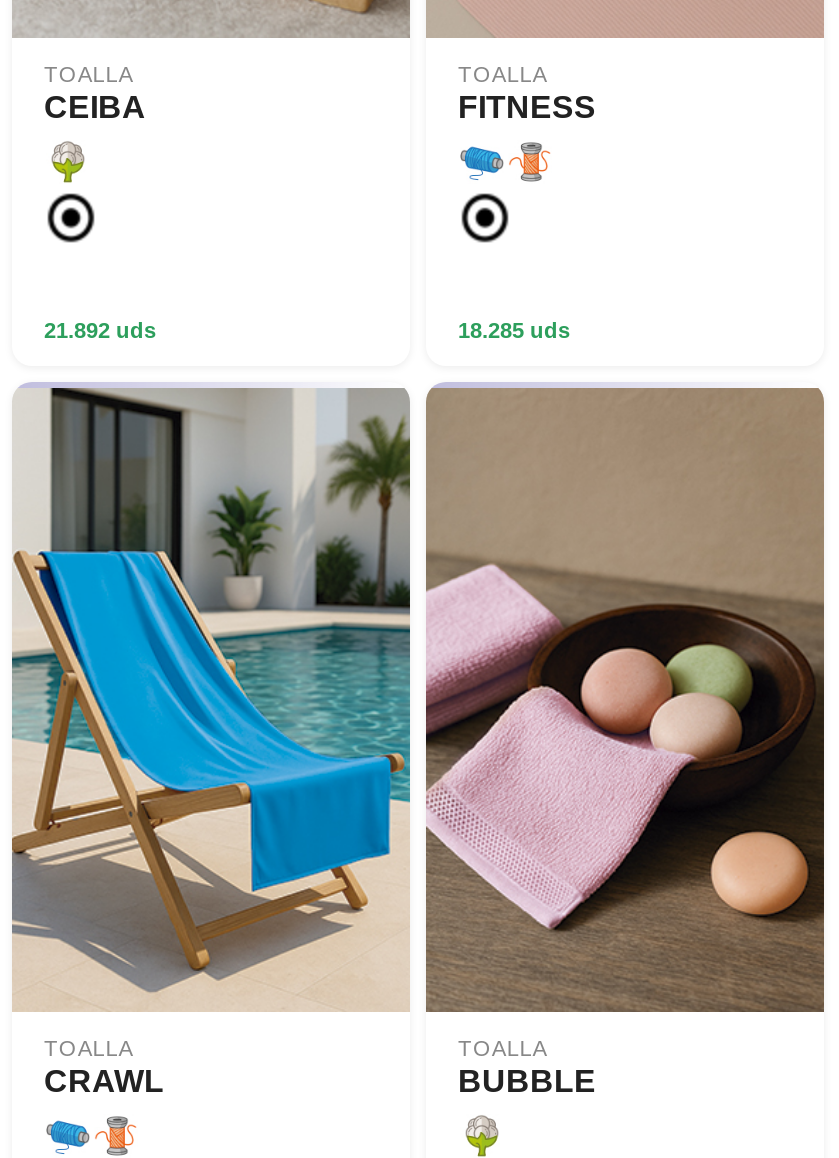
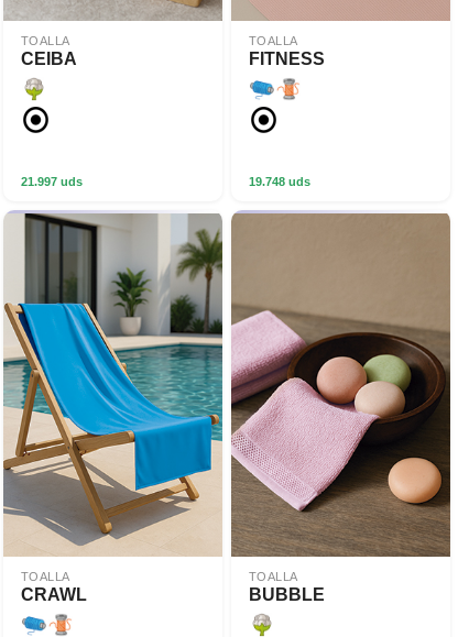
- 21.892 uds
+ 21.997 uds

- 18.285 uds
+ 19.748 uds
